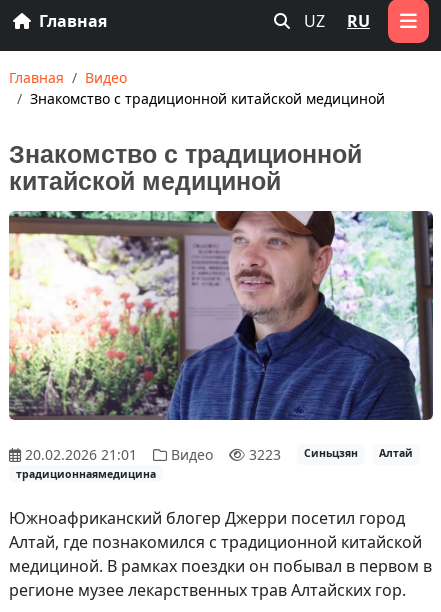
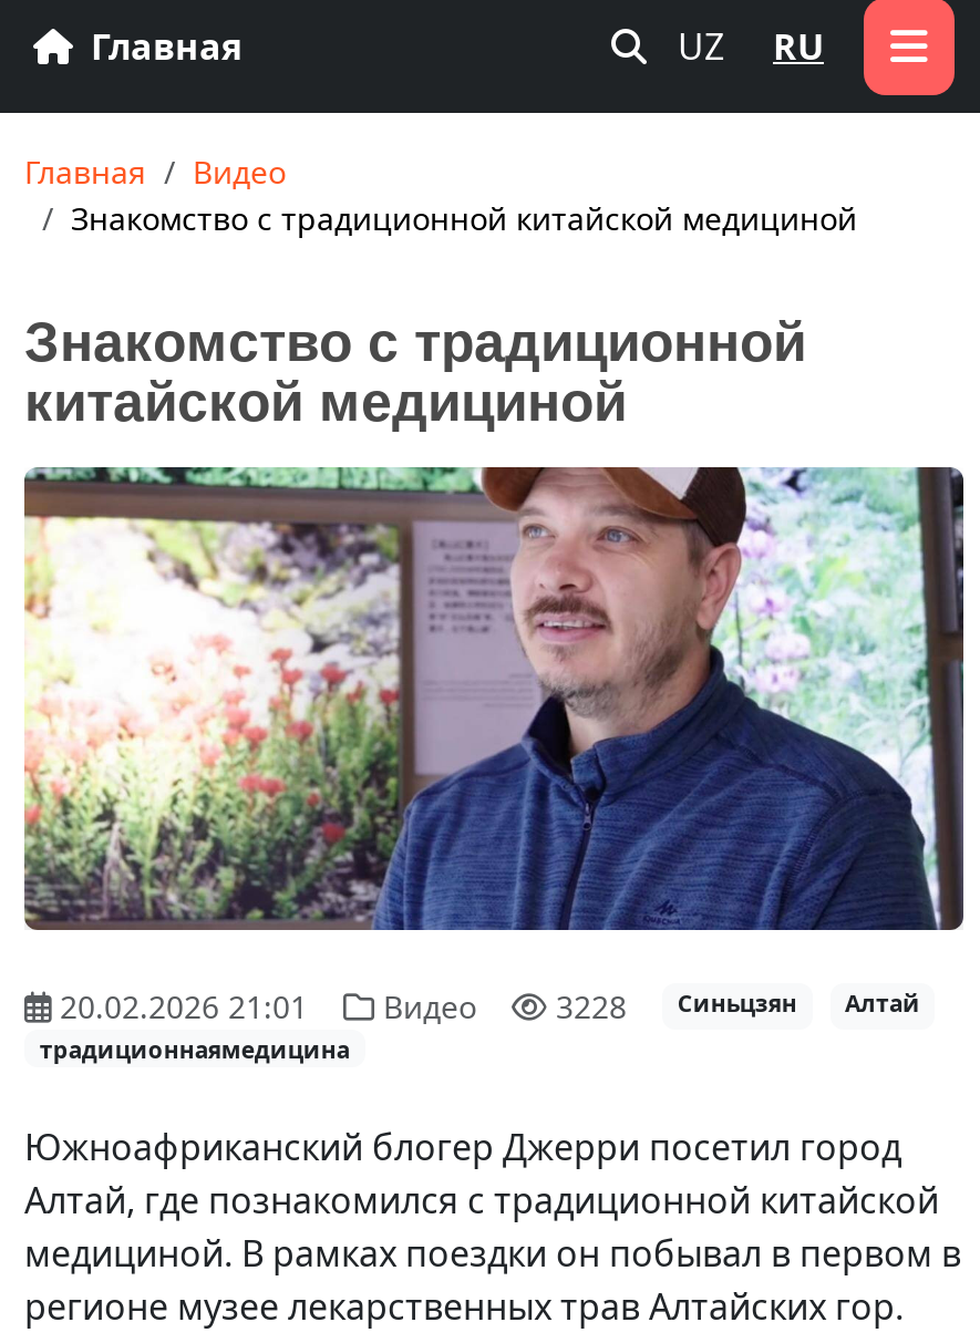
- 20.02.2026 21:01 Видео 3223 Синьцзян Алтай
+ 20.02.2026 21:01 Видео 3228 Синьцзян Алтай
